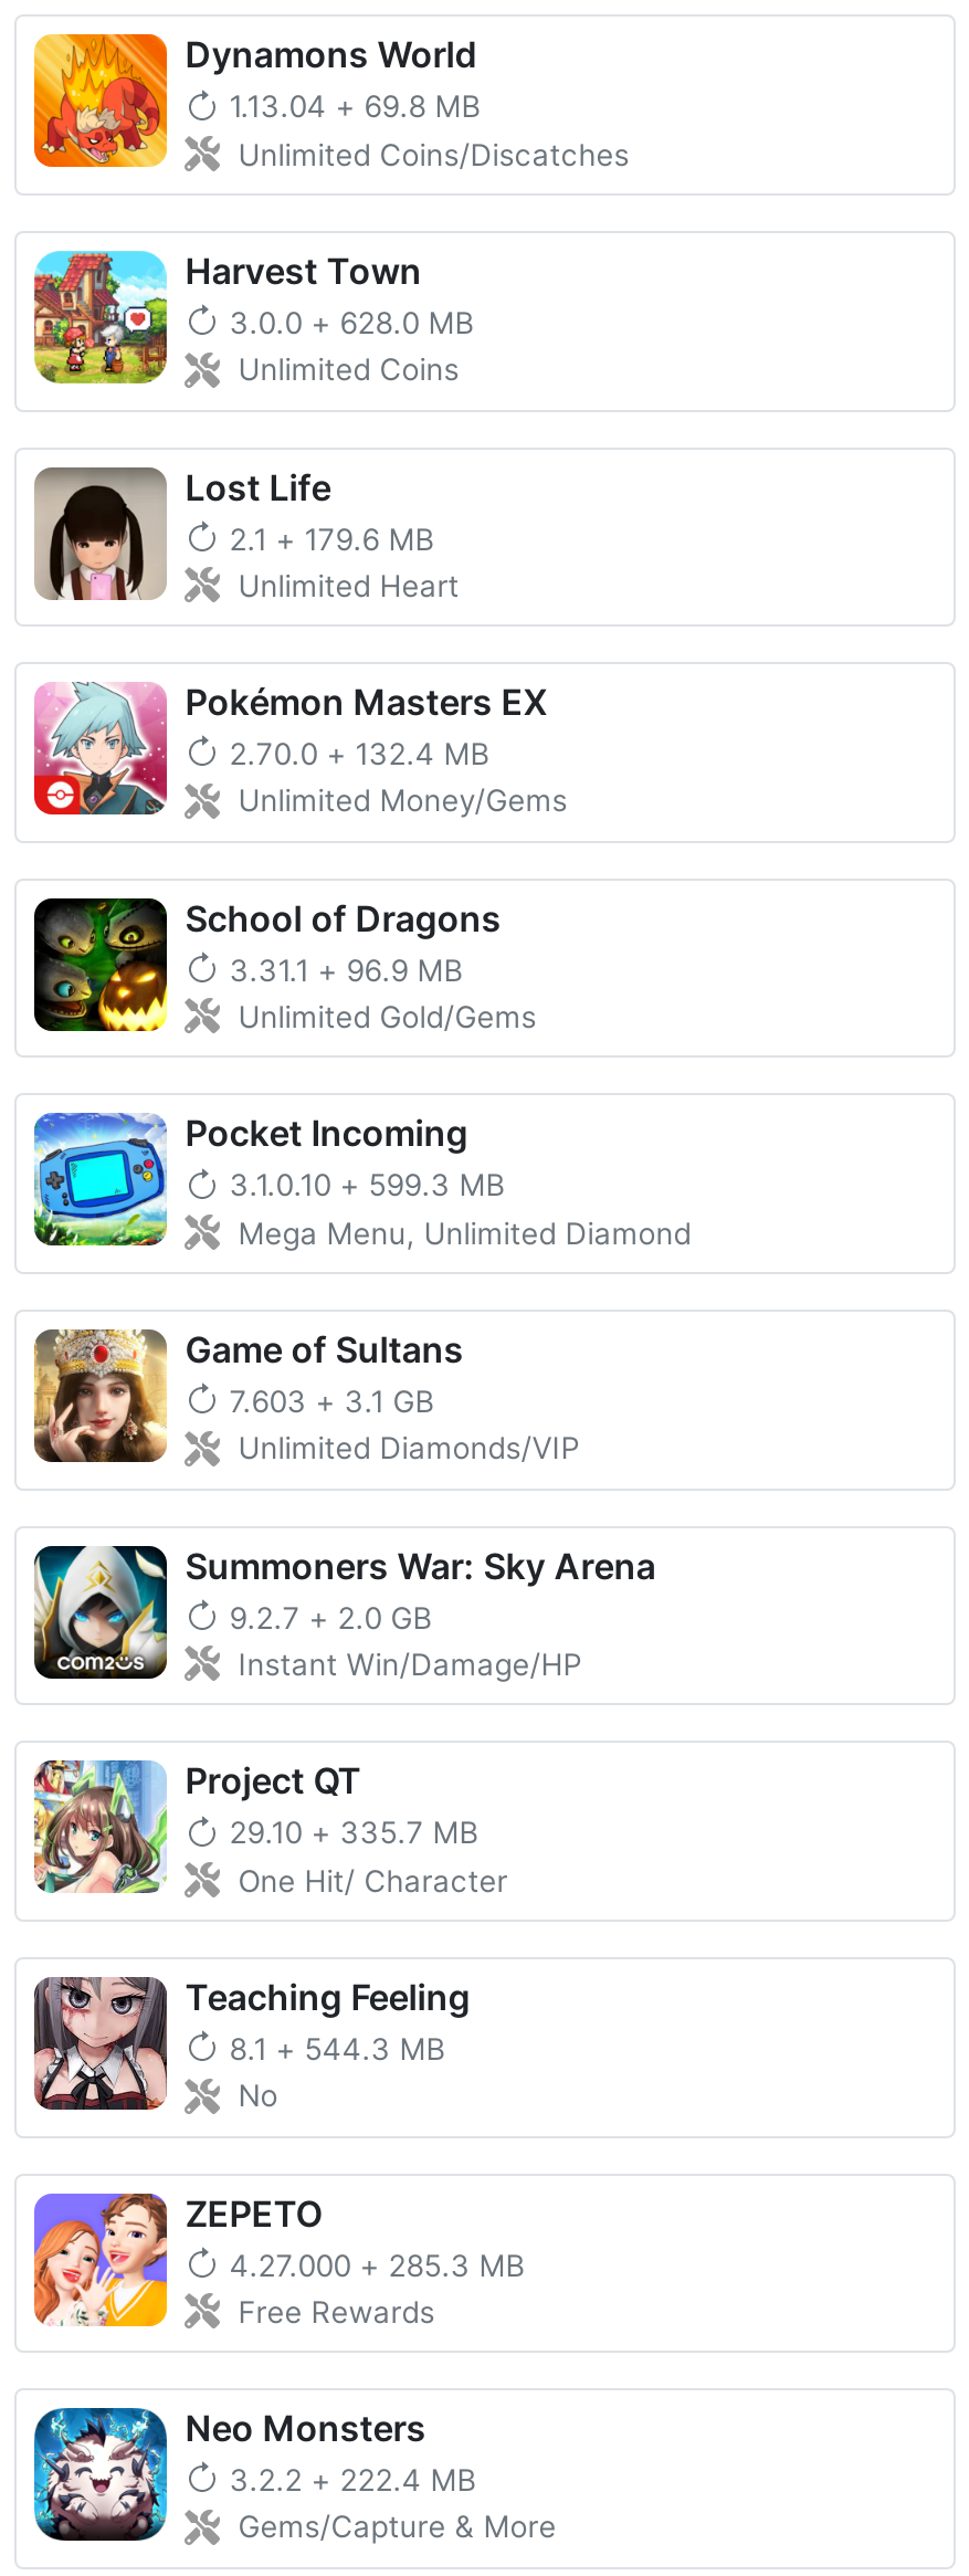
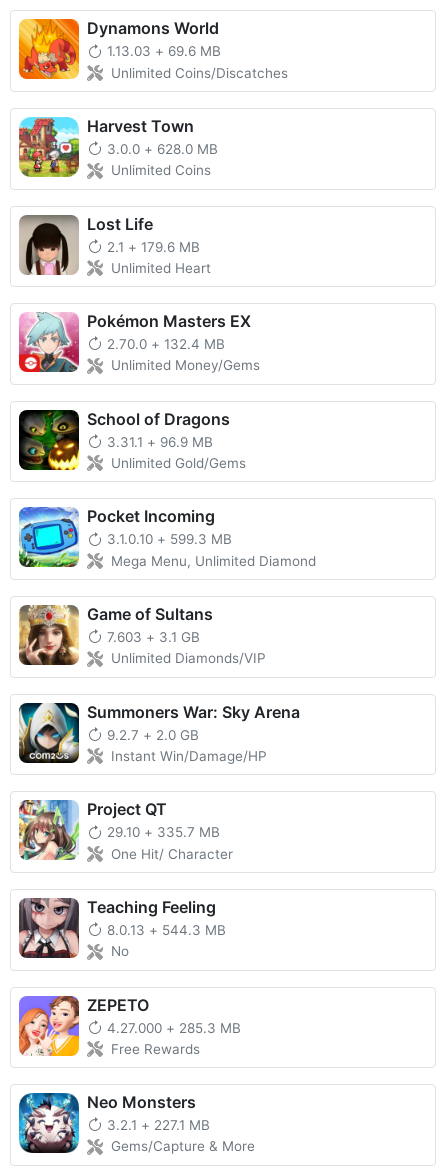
- 1.13.04 + 69.8 MB
+ 1.13.03 + 69.6 MB

- 8.1 + 544.3 MB
+ 8.0.13 + 544.3 MB

- 3.2.2 + 222.4 MB
+ 3.2.1 + 227.1 MB
